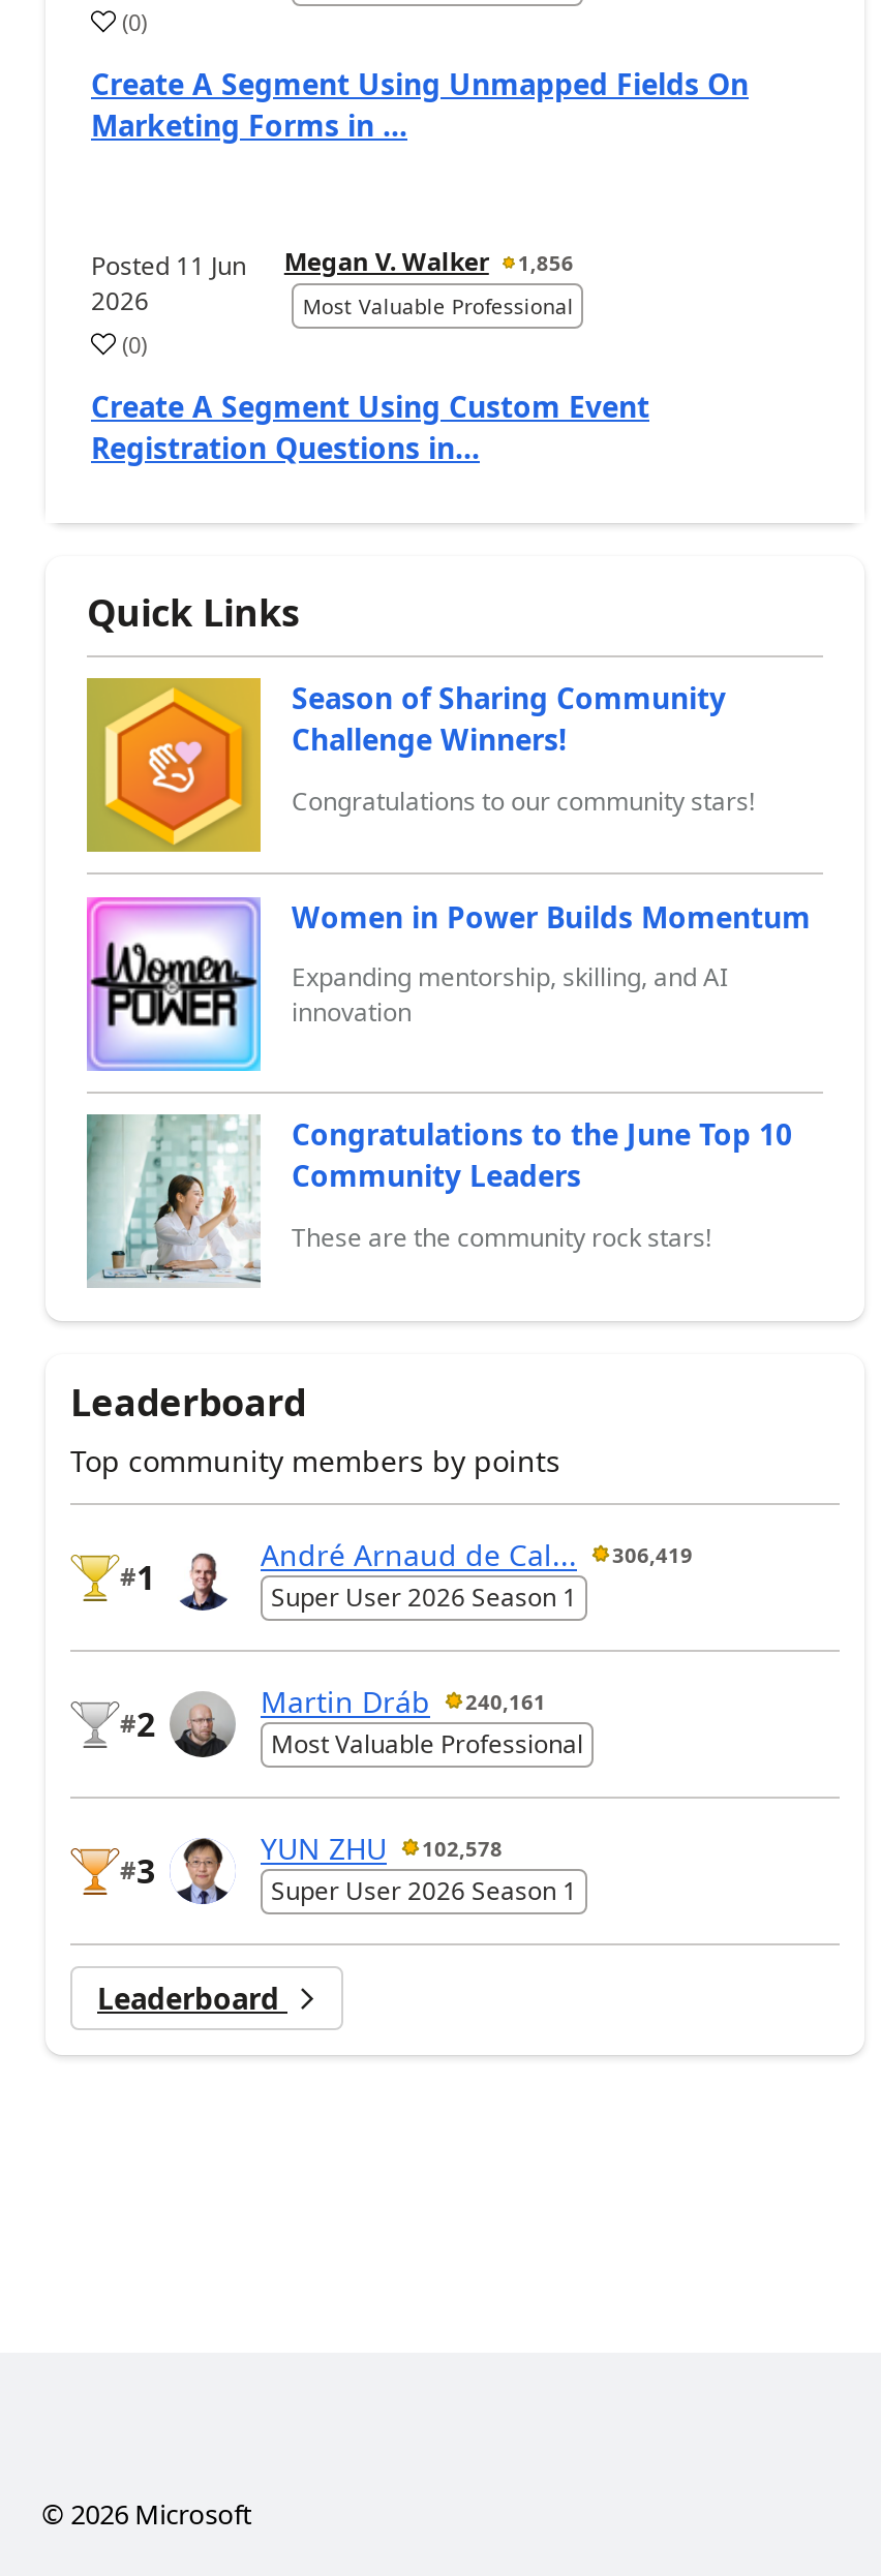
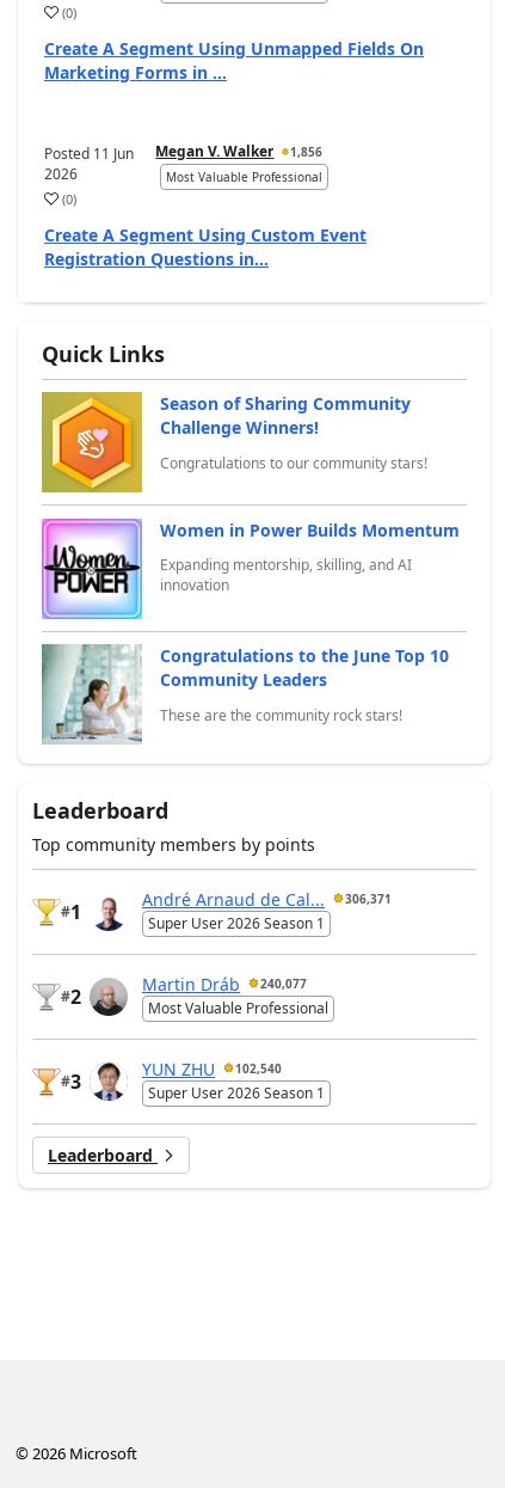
- André Arnaud de Cal... 306,419
+ André Arnaud de Cal... 306,371

- Martin Dráb 240,161
+ Martin Dráb 240,077

- YUN ZHU 102,578
+ YUN ZHU 102,540
